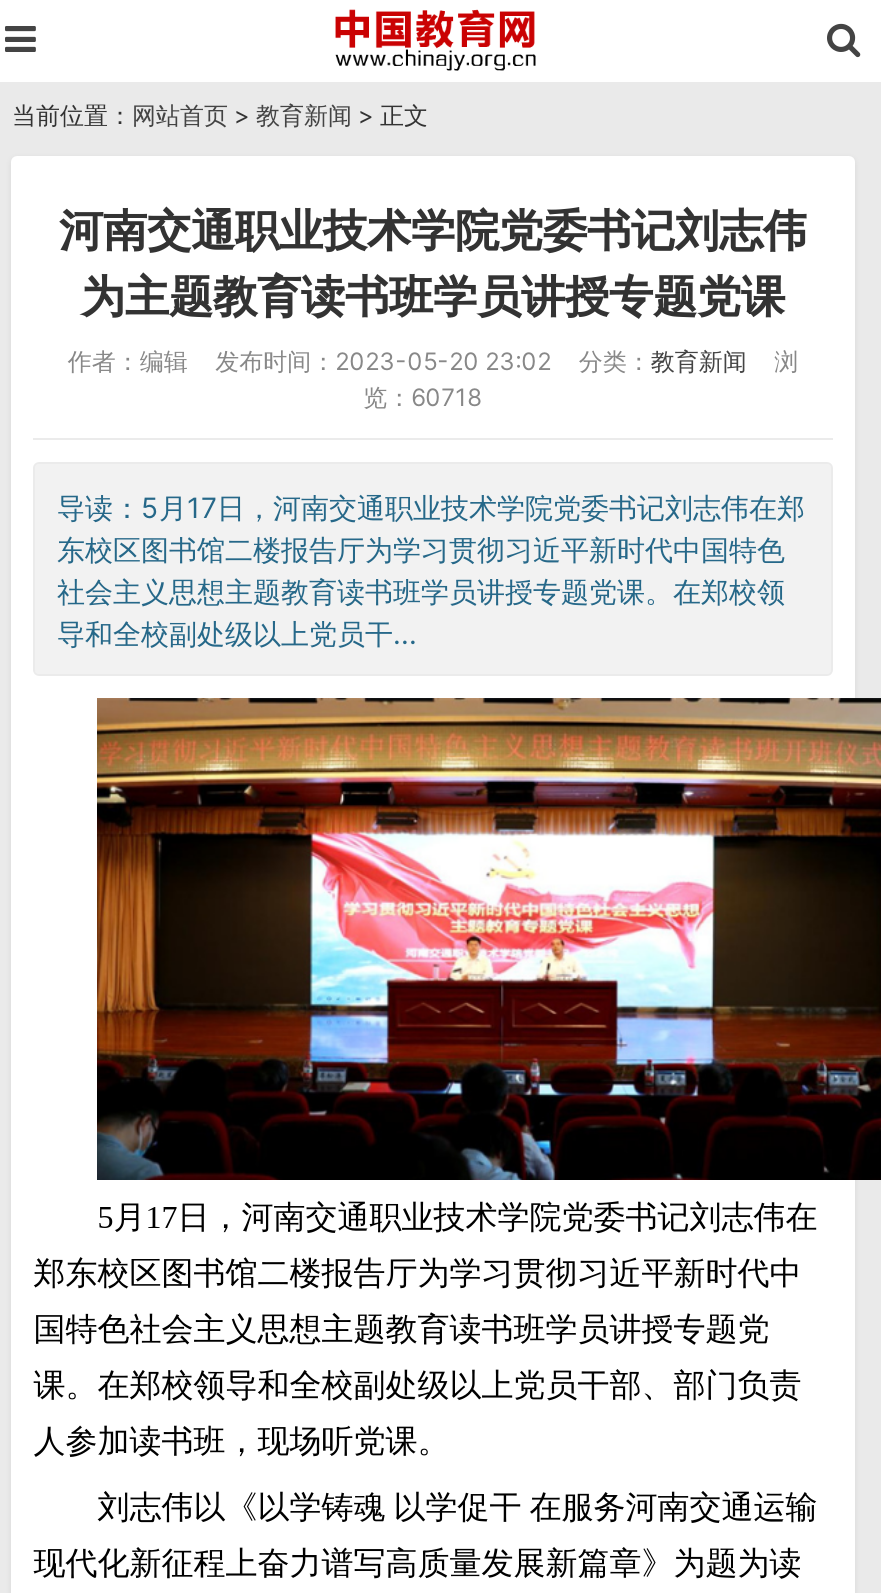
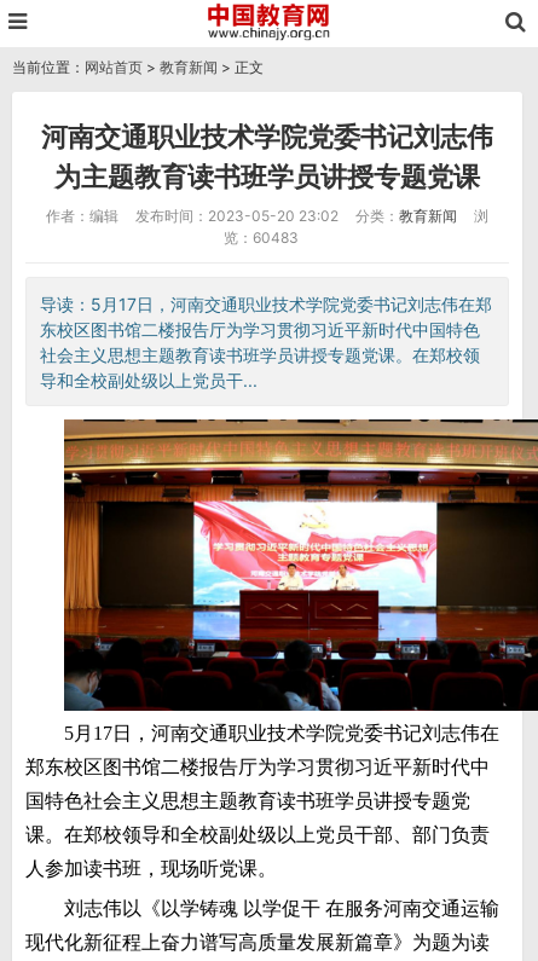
- 览：60718
+ 览：60483
